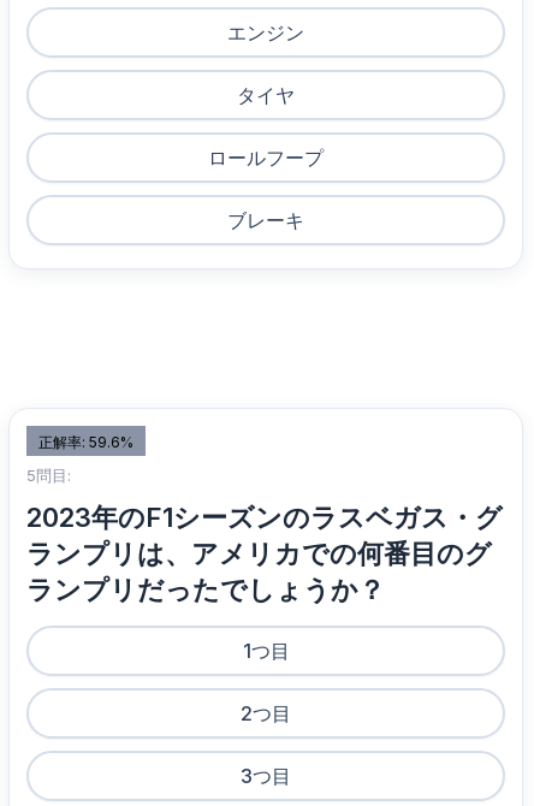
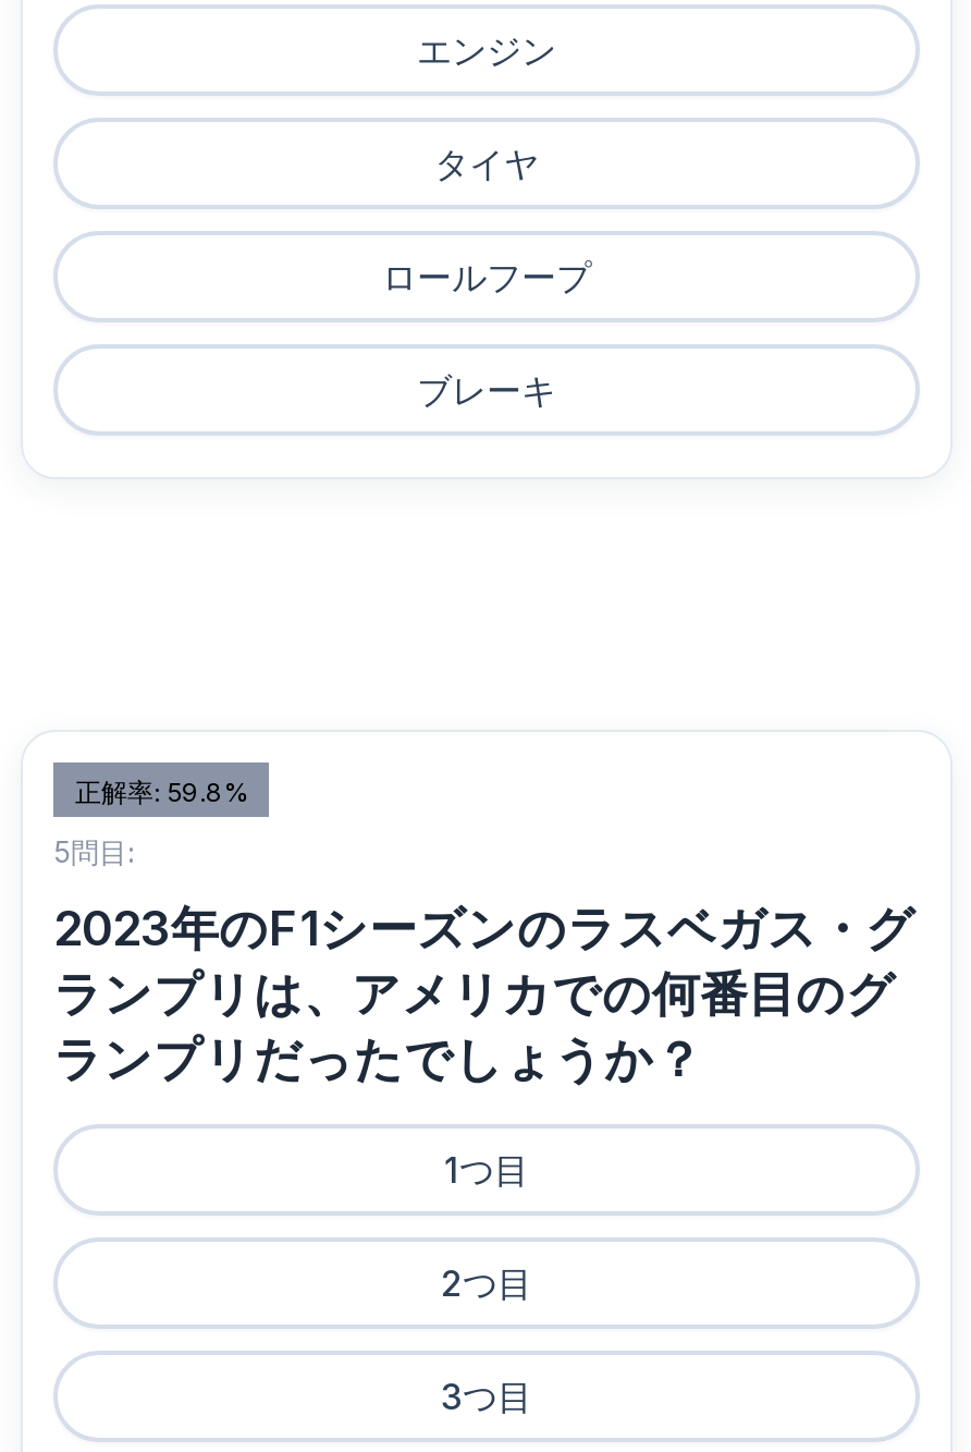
- 正解率: 59.6%
+ 正解率: 59.8%
